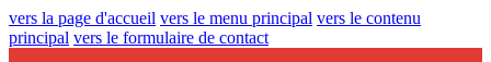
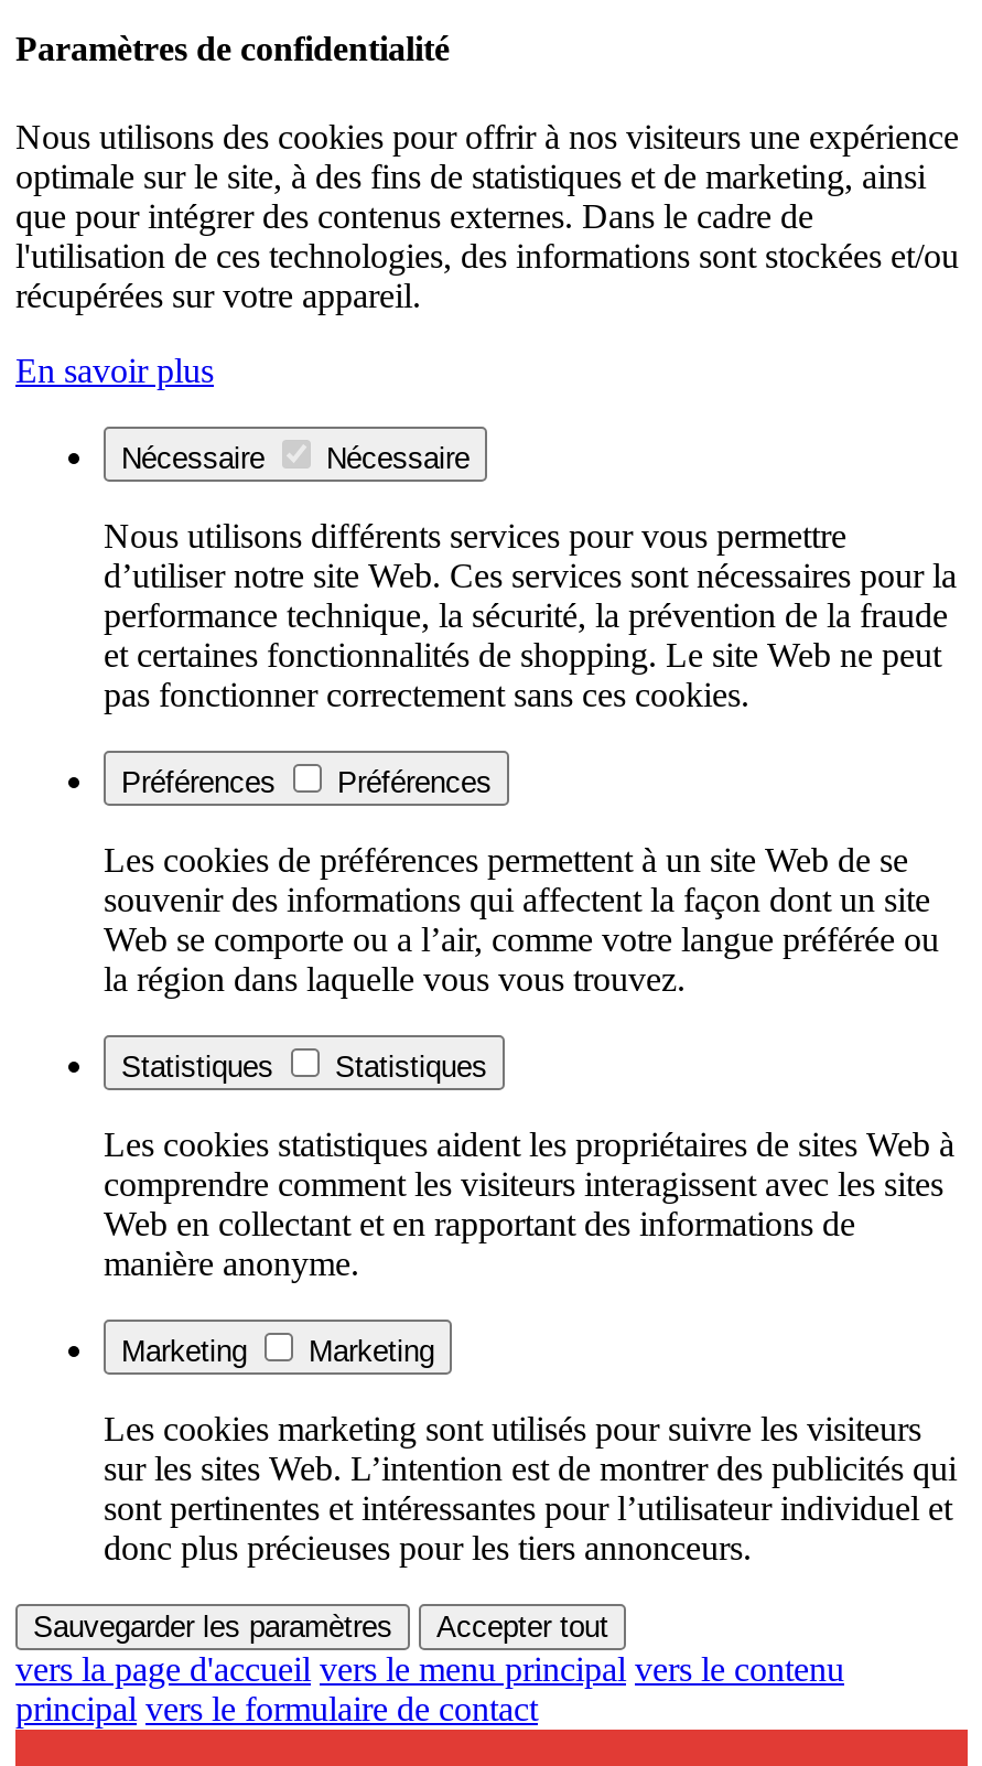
+ Paramètres de confidentialité
+ Nous utilisons des cookies pour offrir à nos visiteurs une expérience
+ optimale sur le site, à des fins de statistiques et de marketing, ainsi
+ que pour intégrer des contenus externes. Dans le cadre de
+ l'utilisation de ces technologies, des informations sont stockées et/ou
+ récupérées sur votre appareil.
+ En savoir plus
+ Nécessaire
+ Nécessaire
+ Nous utilisons différents services pour vous permettre
+ d’utiliser notre site Web. Ces services sont nécessaires pour la
+ performance technique, la sécurité, la prévention de la fraude
+ et certaines fonctionnalités de shopping. Le site Web ne peut
+ pas fonctionner correctement sans ces cookies.
+ Préférences
+ Préférences
+ Les cookies de préférences permettent à un site Web de se
+ souvenir des informations qui affectent la façon dont un site
+ Web se comporte ou a l’air, comme votre langue préférée ou
+ la région dans laquelle vous vous trouvez.
+ Statistiques
+ Statistiques
+ Les cookies statistiques aident les propriétaires de sites Web à
+ comprendre comment les visiteurs interagissent avec les sites
+ Web en collectant et en rapportant des informations de
+ manière anonyme.
+ Marketing
+ Marketing
+ Les cookies marketing sont utilisés pour suivre les visiteurs
+ sur les sites Web. L’intention est de montrer des publicités qui
+ sont pertinentes et intéressantes pour l’utilisateur individuel et
+ donc plus précieuses pour les tiers annonceurs.
+ Sauvegarder les paramètres
+ Accepter tout
